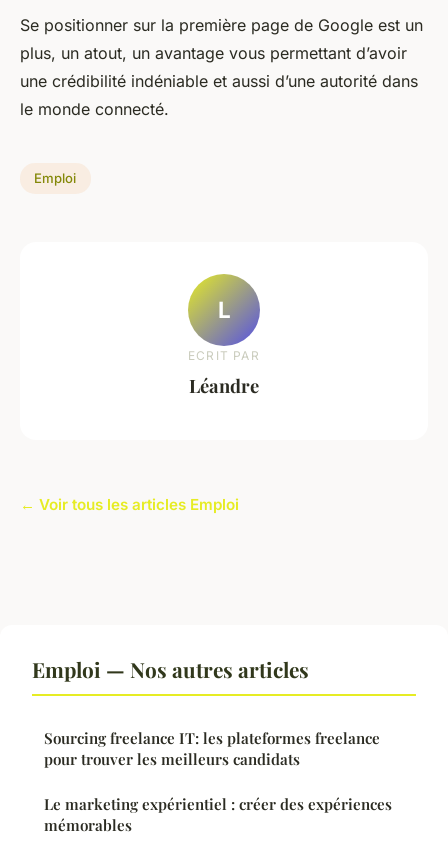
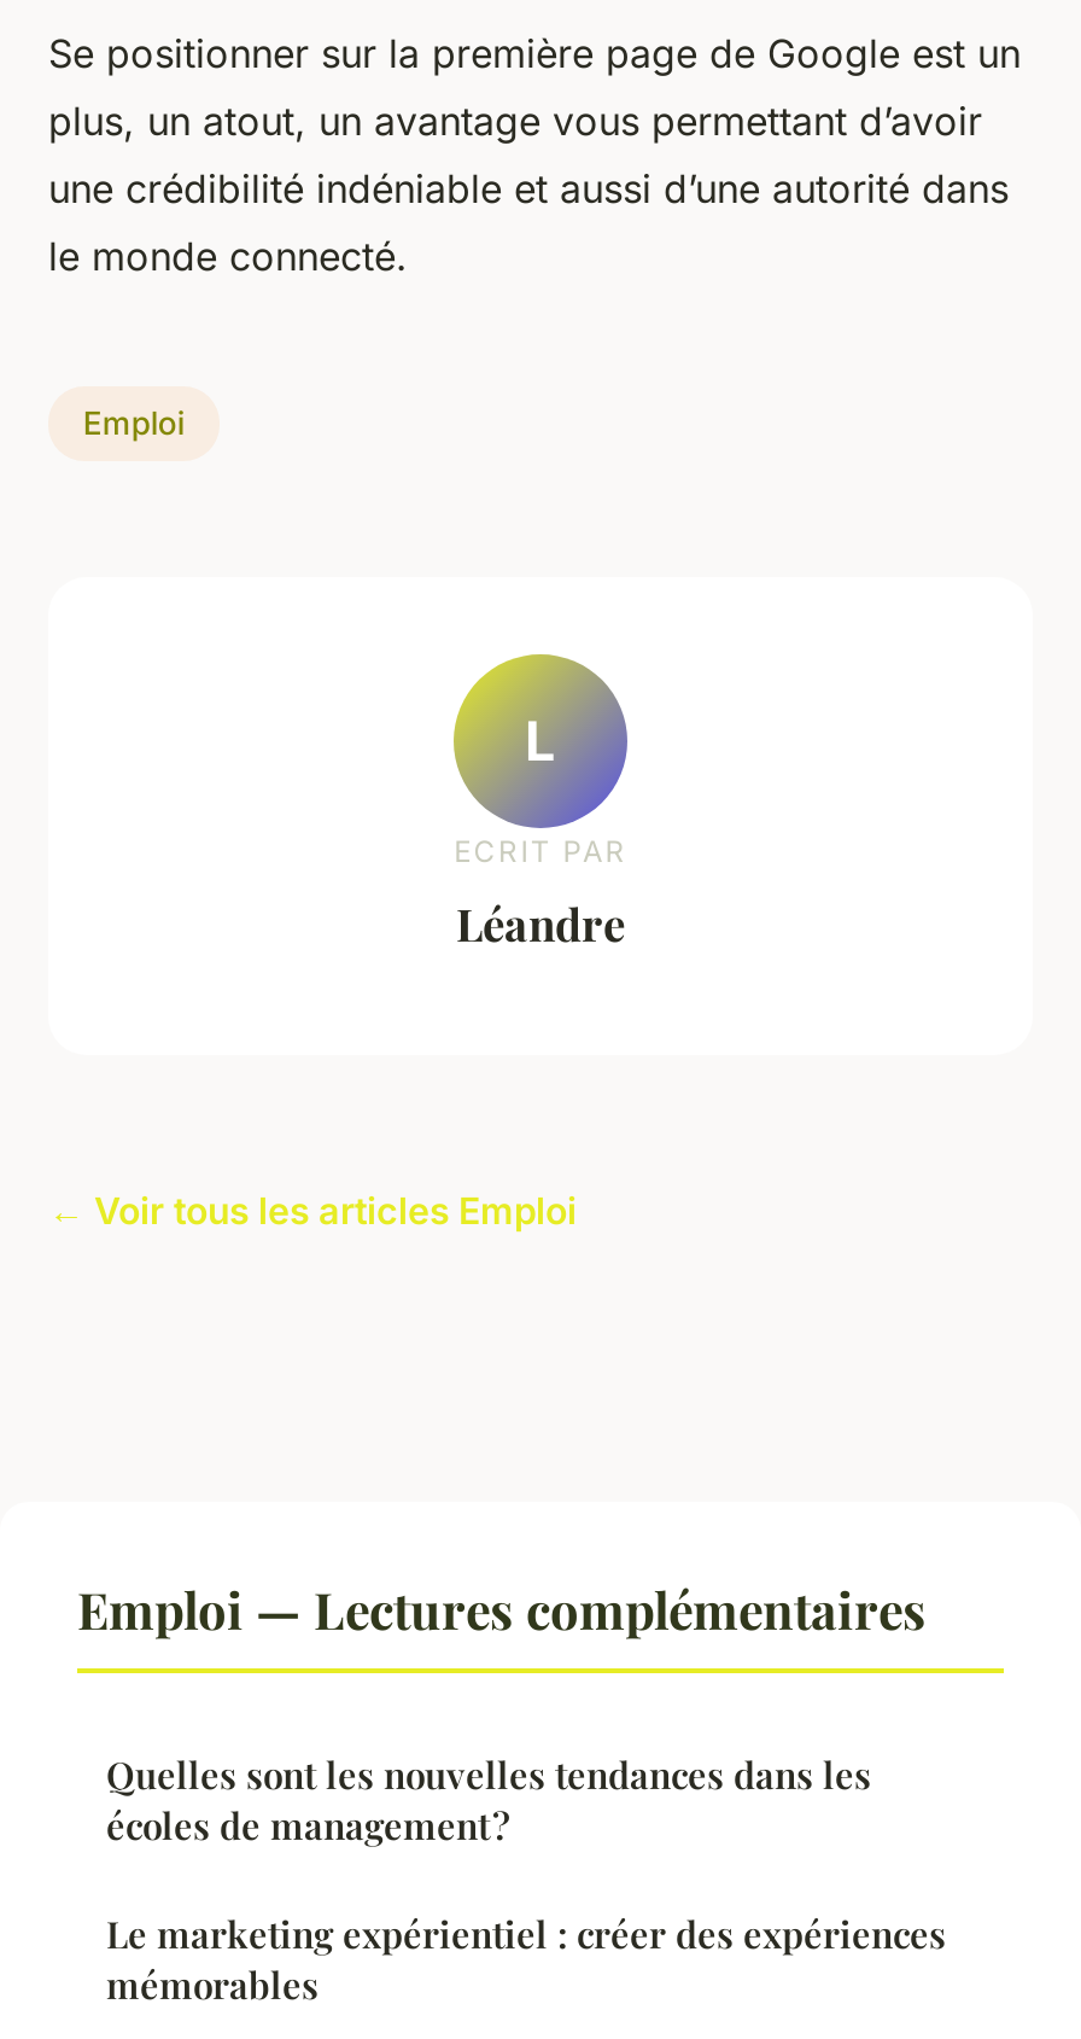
- Emploi — Nos autres articles
+ Emploi — Lectures complémentaires

- Sourcing freelance IT: les plateformes freelance
- pour trouver les meilleurs candidats
+ Quelles sont les nouvelles tendances dans les
+ écoles de management ?
